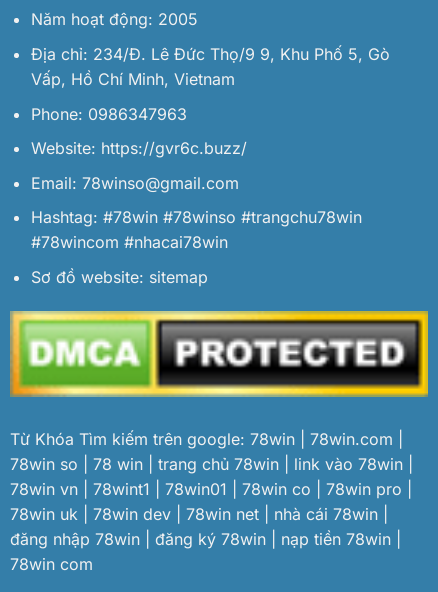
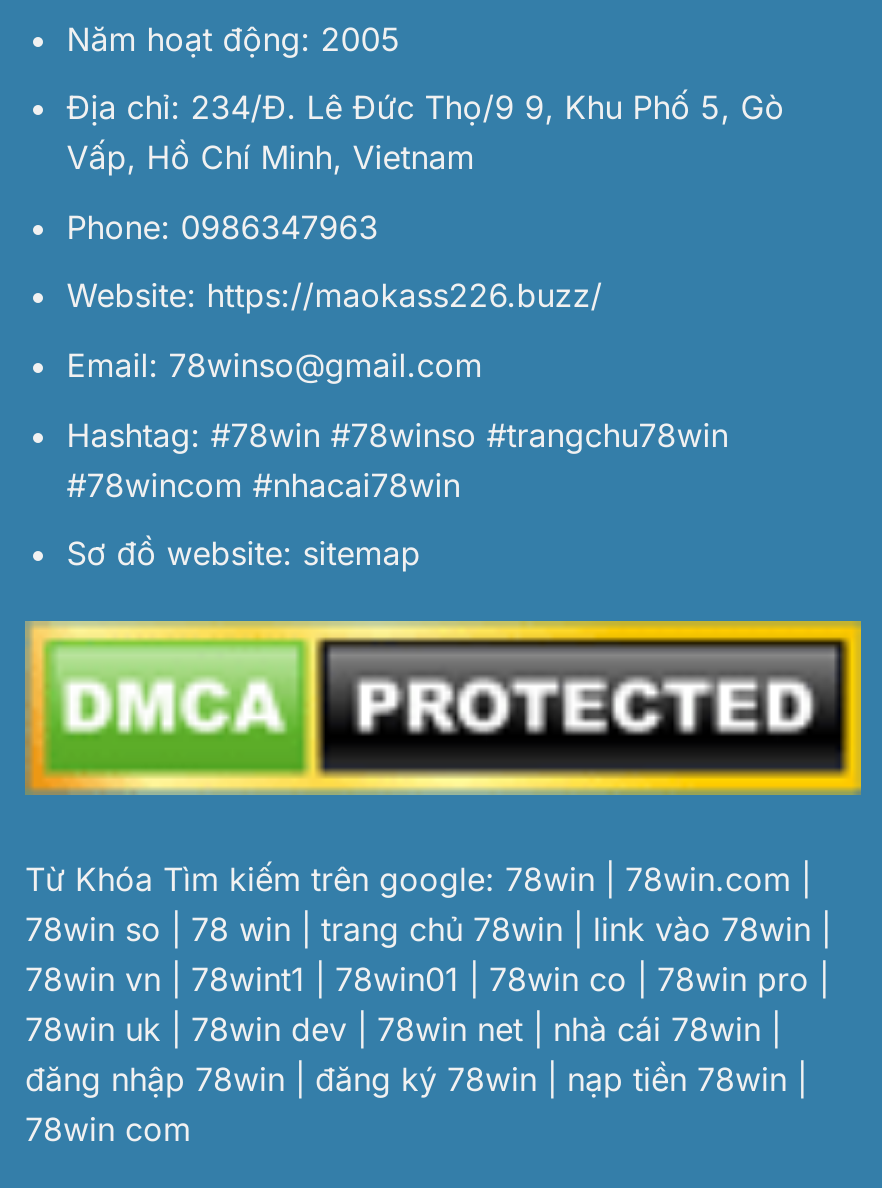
- Website: https://gvr6c.buzz/
+ Website: https://maokass226.buzz/
